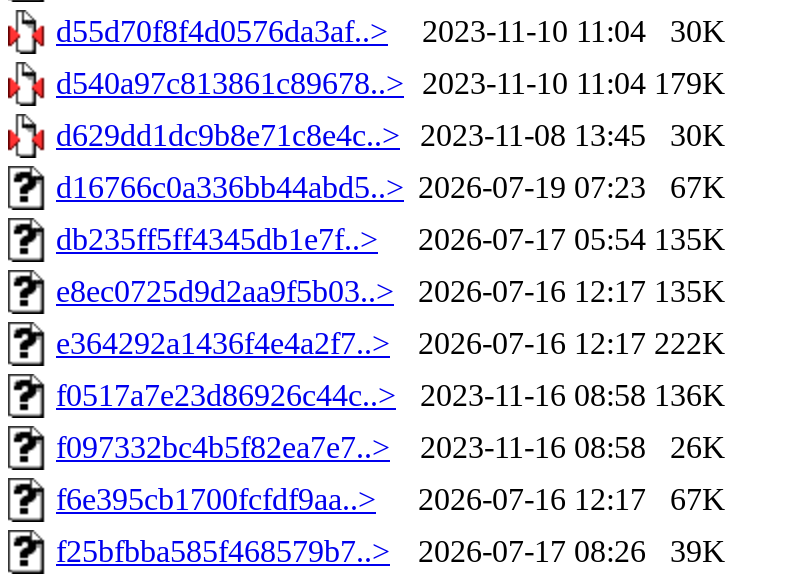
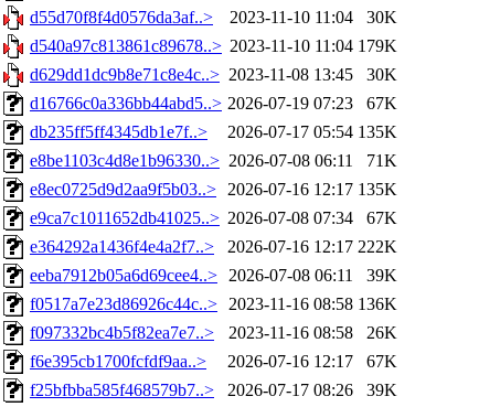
- e8ec0725d9d2aa9f5b03..>
- 2026-07-16 12:17 135K
+ e8be1103c4d8e1b96330..> 2026-07-08 06:11
+ 71K
+ e8ec0725d9d2aa9f5b03..> 2026-07-16 12:17 135K
+ e9ca7c1011652db41025..> 2026-07-08 07:34
+ 67K

- f0517a7e23d86926c44c..>
- 2023-11-16 08:58 136K
+ eeba7912b05a6d69cee4..> 2026-07-08 06:11
+ 39K
+ f0517a7e23d86926c44c..> 2023-11-16 08:58 136K
